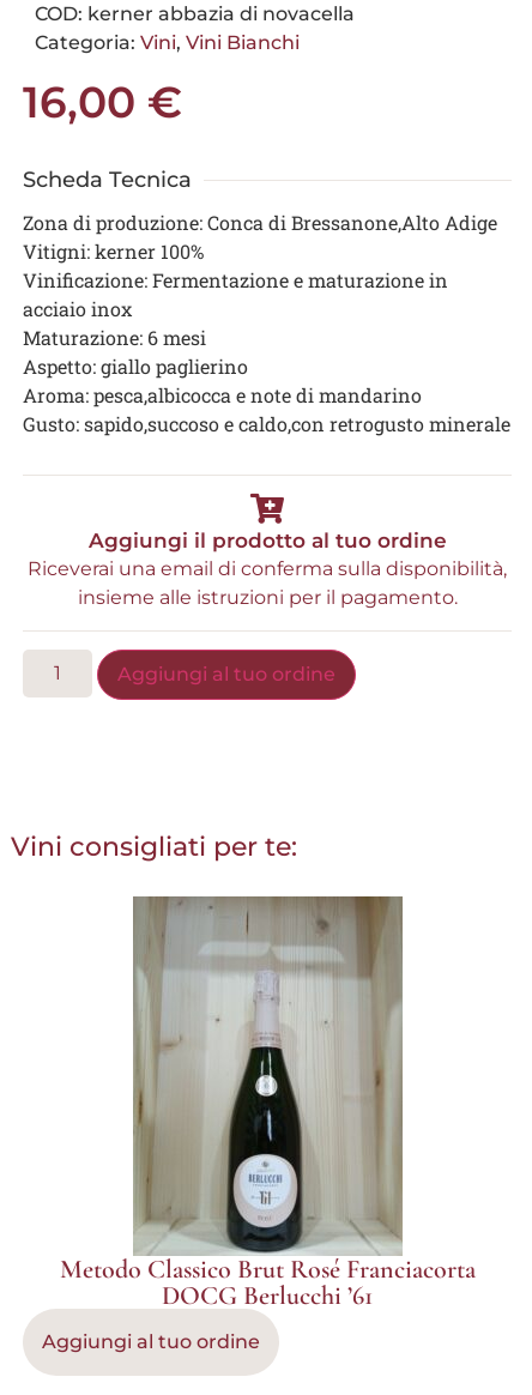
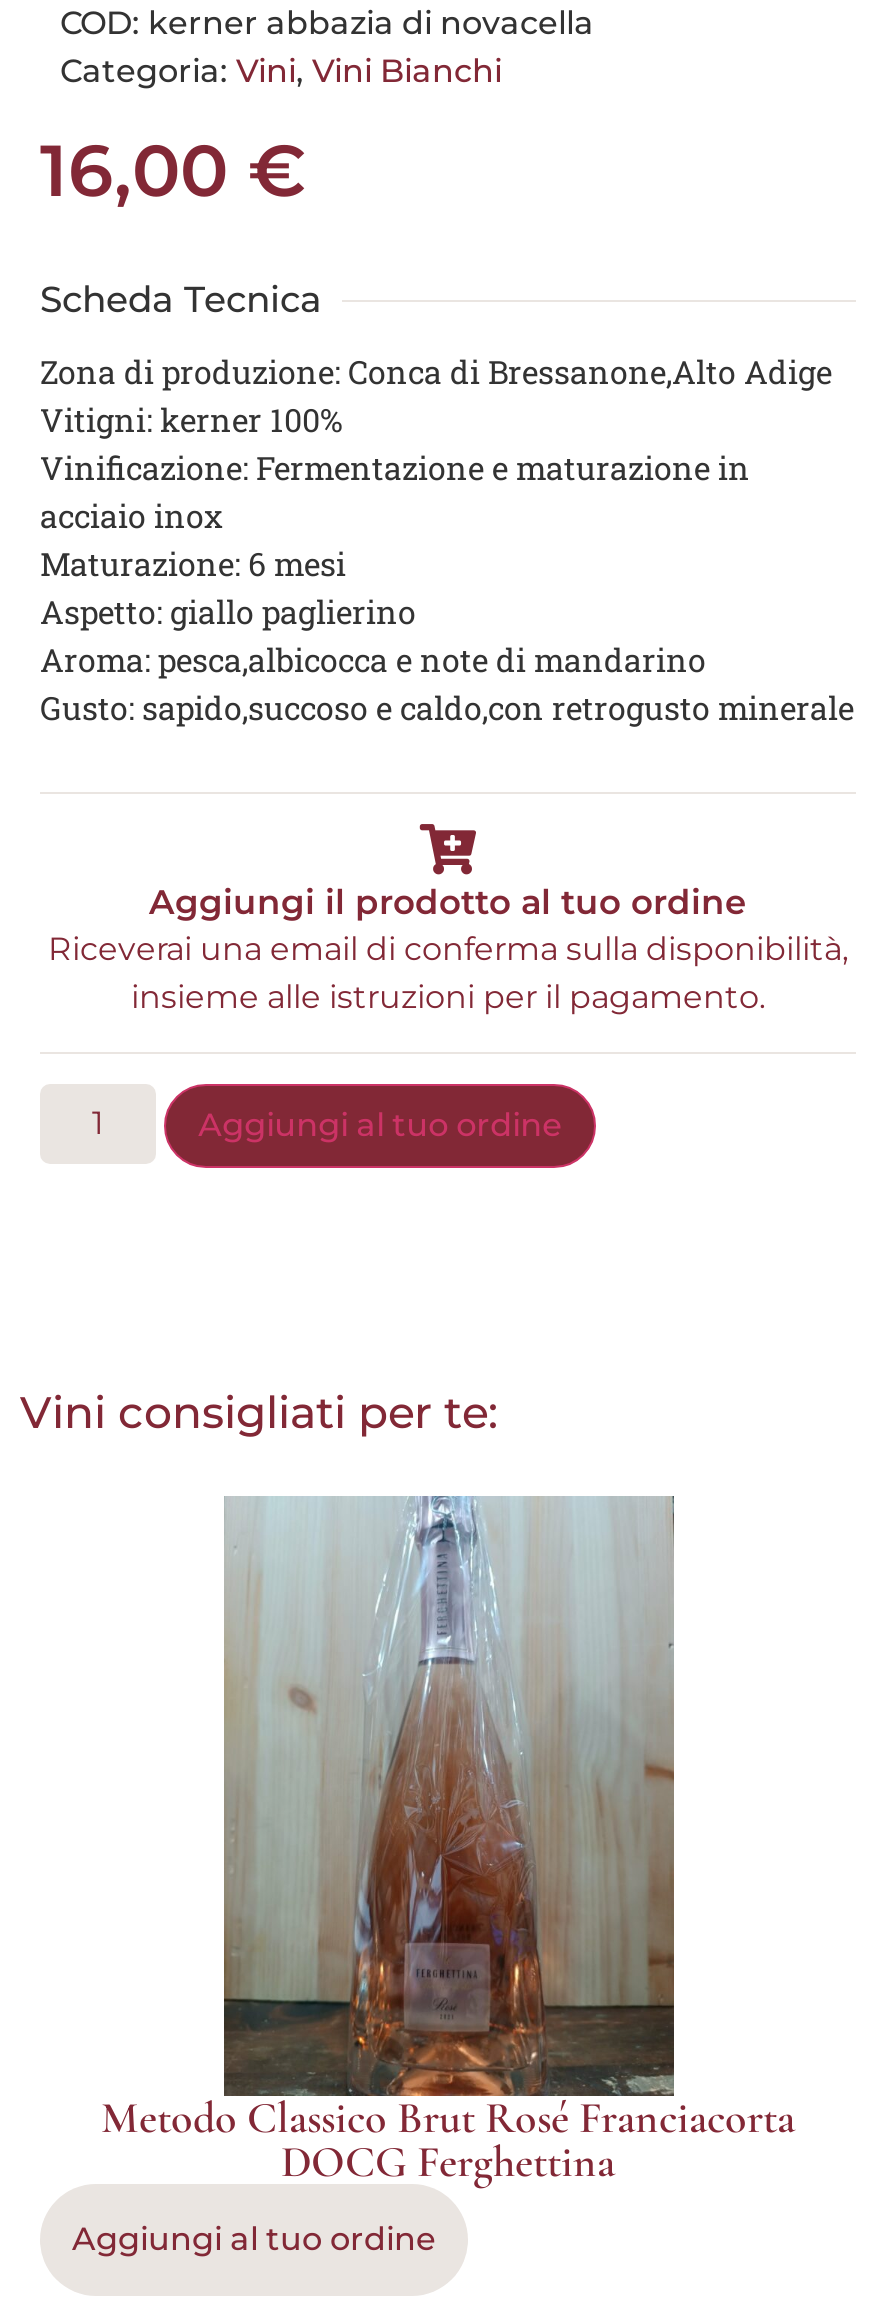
- [image]
- DOCG Berlucchi ’61
+ [image]
+ DOCG Ferghettina
